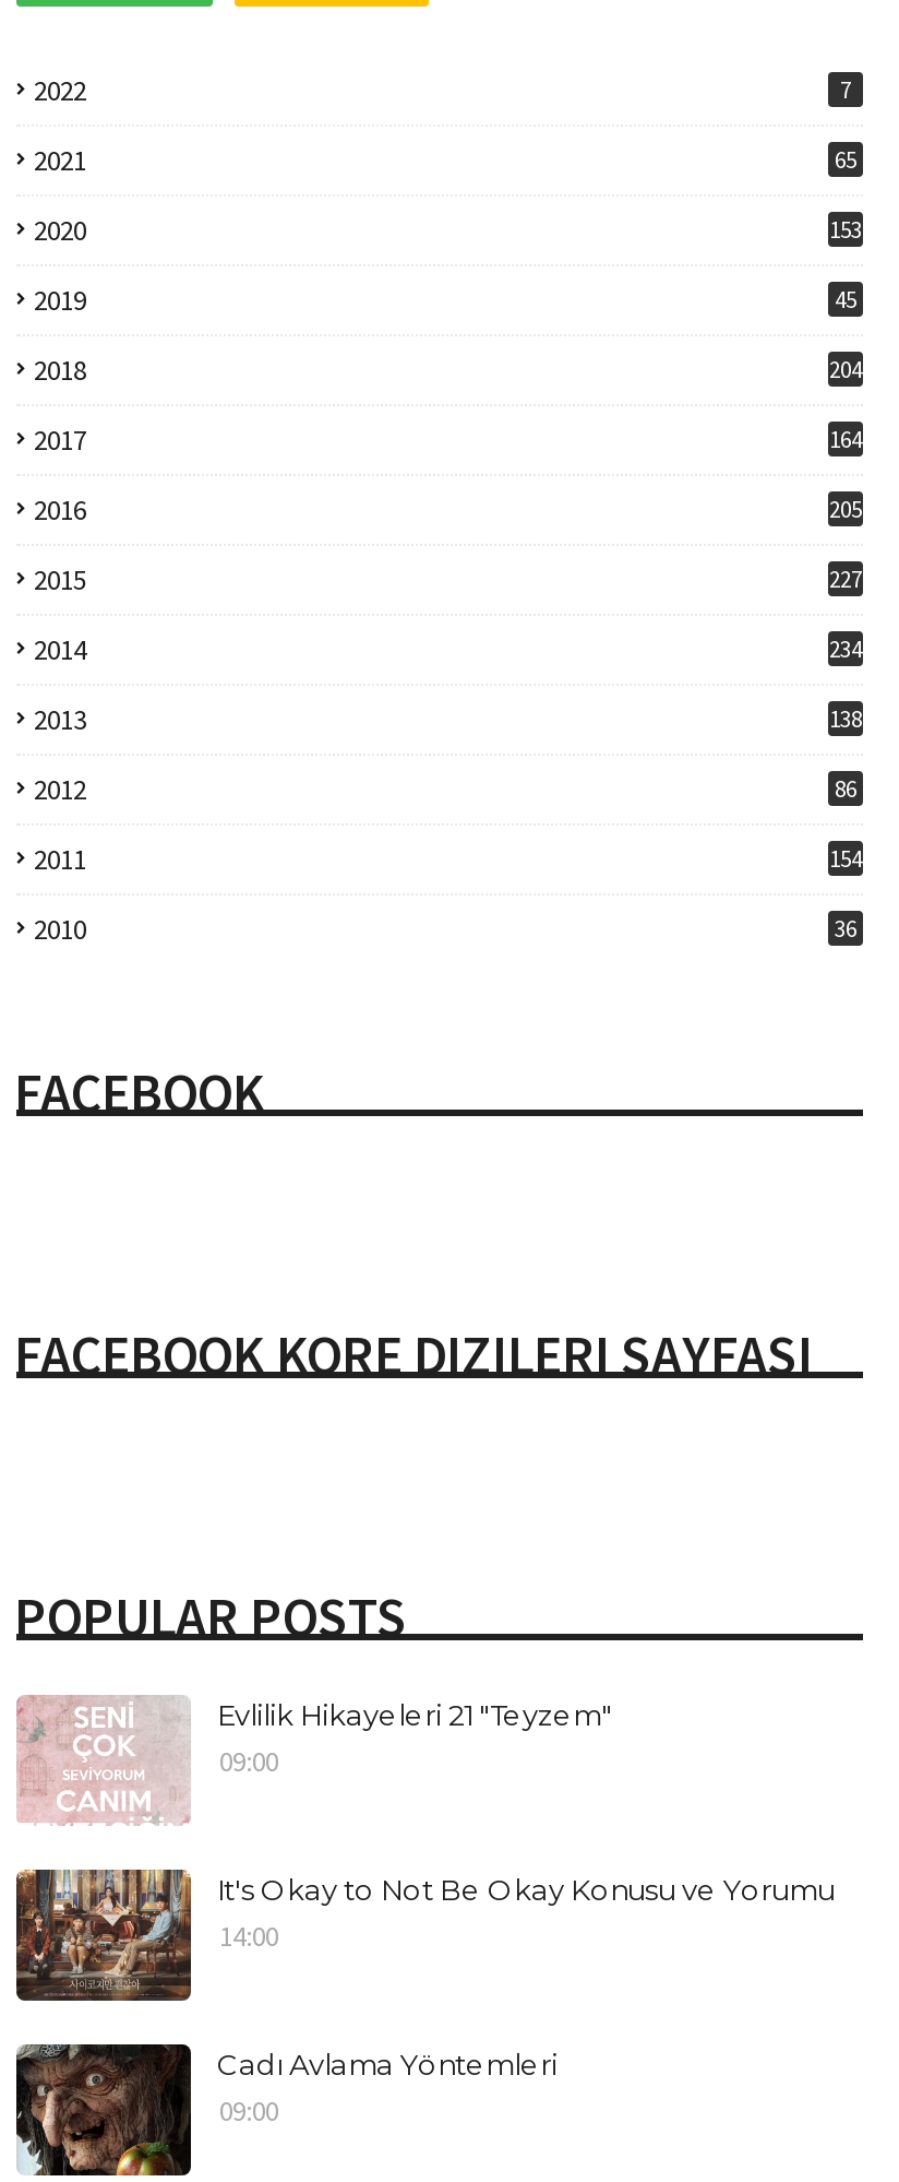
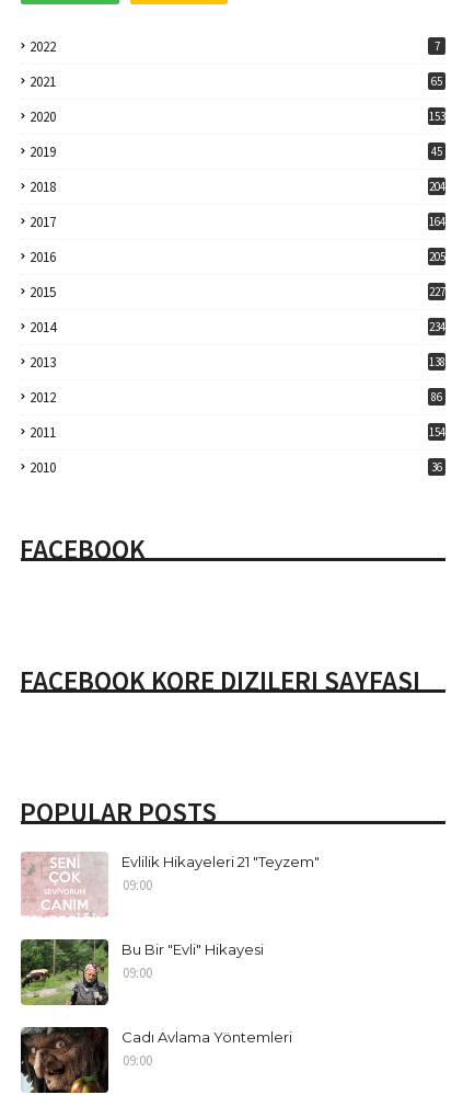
- [image]
- It's Okay to Not Be Okay Konusu ve Yorumu
- 14:00
+ [image]
+ Bu Bir "Evli" Hikayesi
+ 09:00
